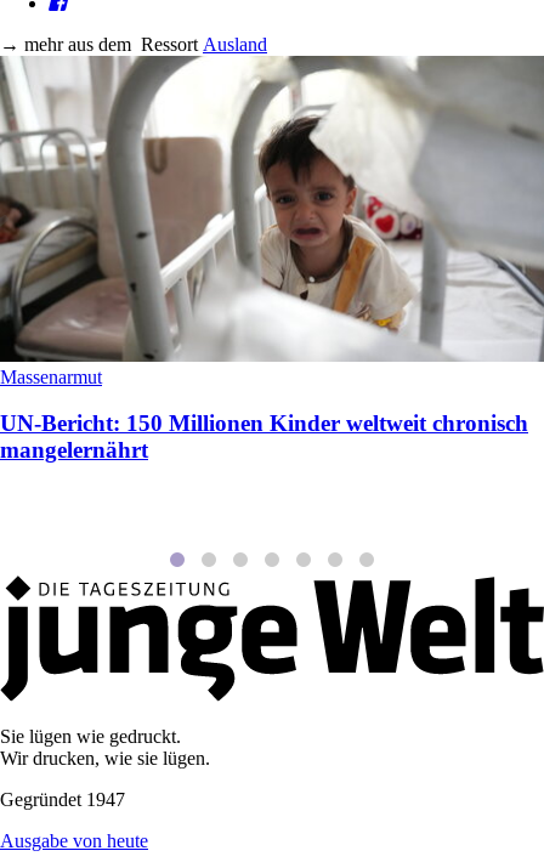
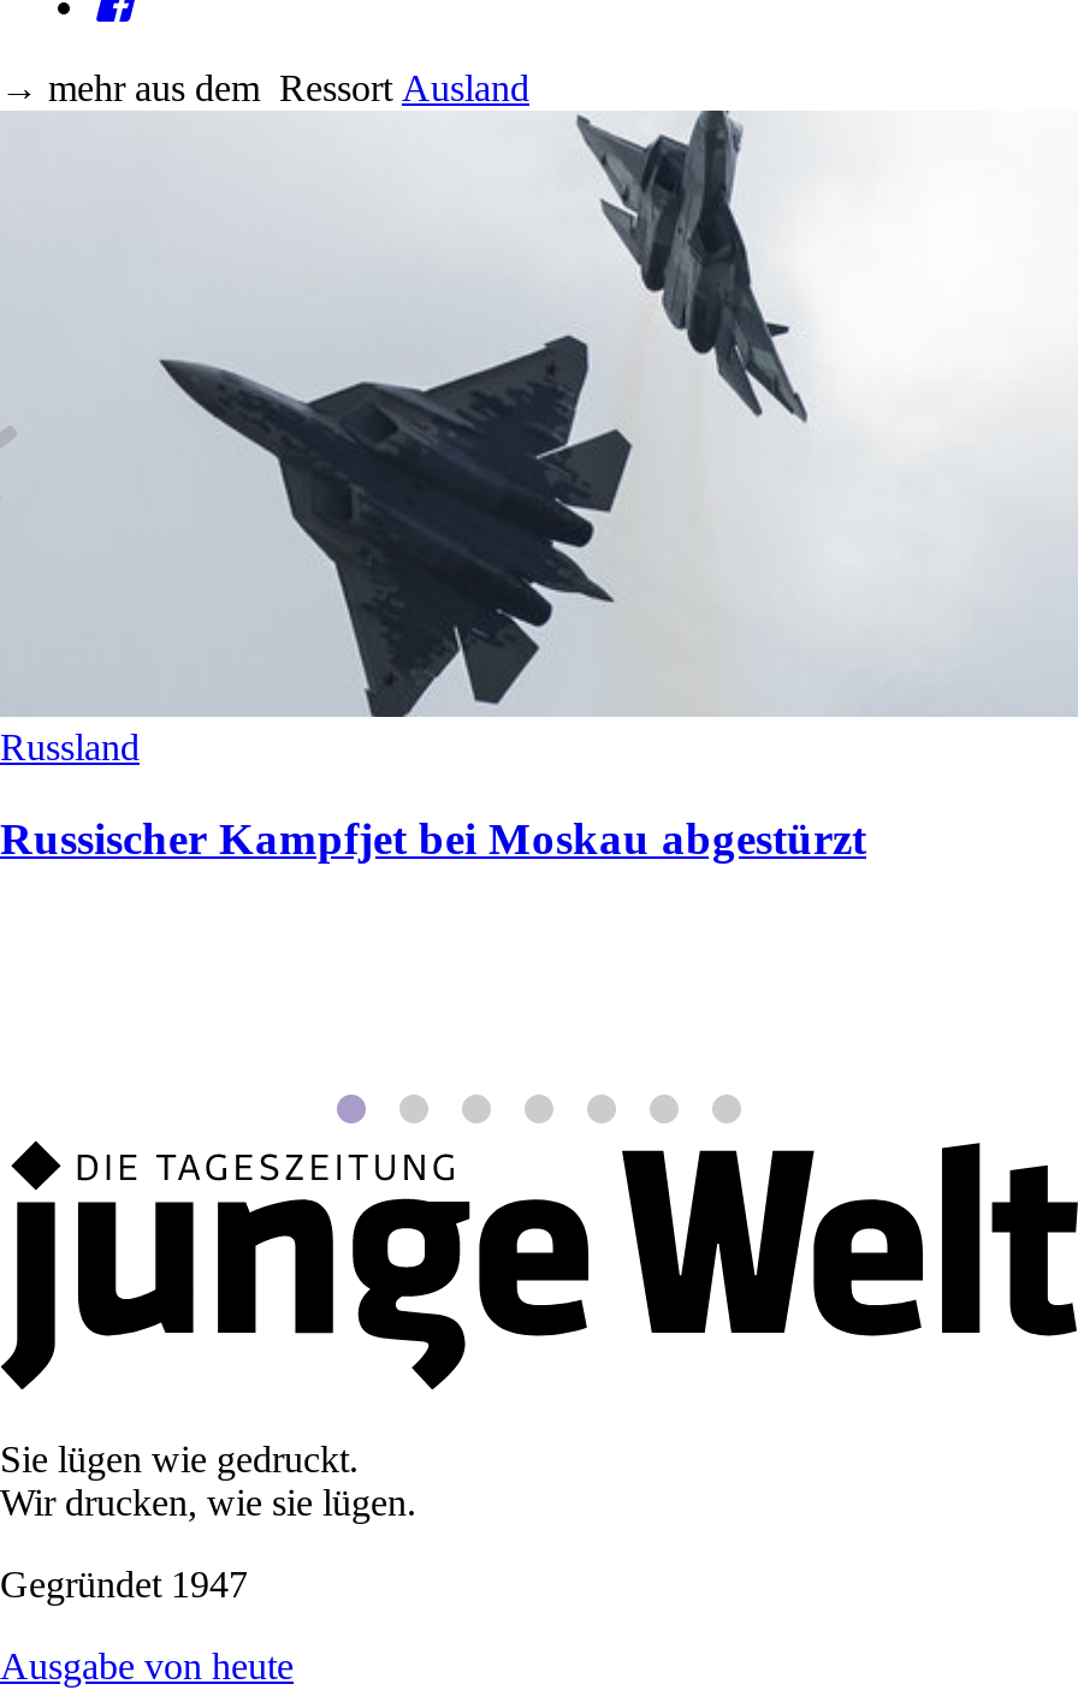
- [image]
- Massenarmut
+ [image]
+ Russland

- UN-Bericht: 150 Millionen Kinder weltweit chronisch
- mangelernährt
+ Russischer Kampfjet bei Moskau abgestürzt
